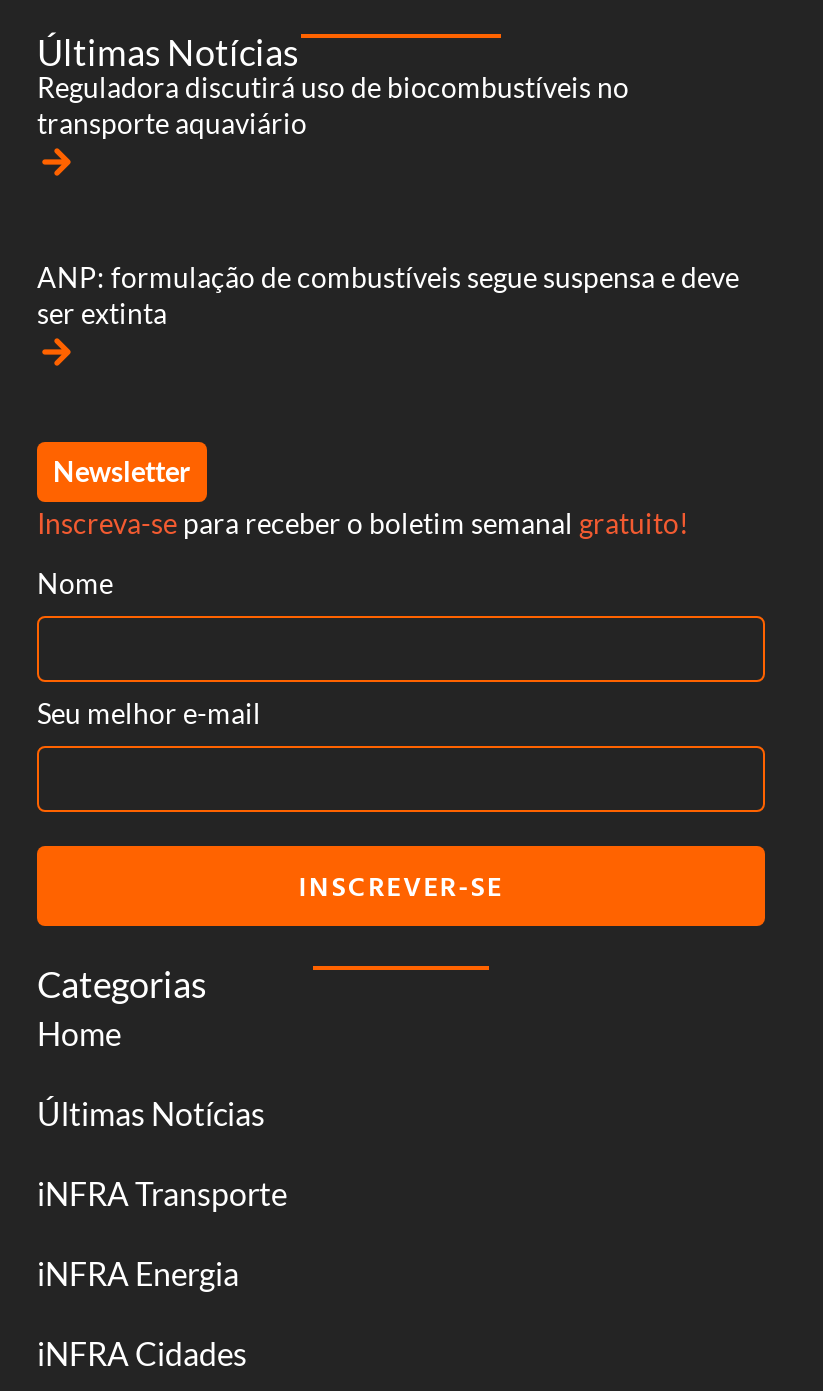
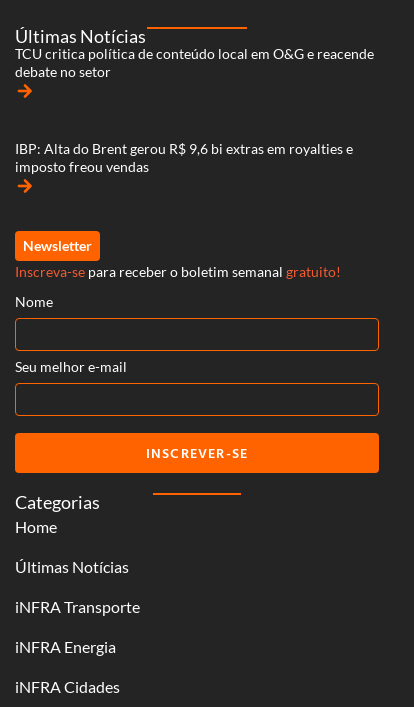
- Reguladora discutirá uso de biocombustíveis no
- transporte aquaviário
+ TCU critica política de conteúdo local em O&G e reacende
+ debate no setor

- ANP: formulação de combustíveis segue suspensa e deve
- ser extinta
+ IBP: Alta do Brent gerou R$ 9,6 bi extras em royalties e
+ imposto freou vendas
